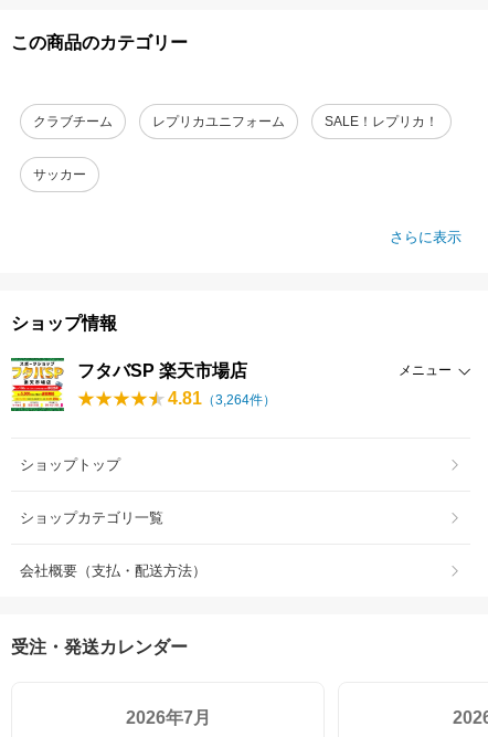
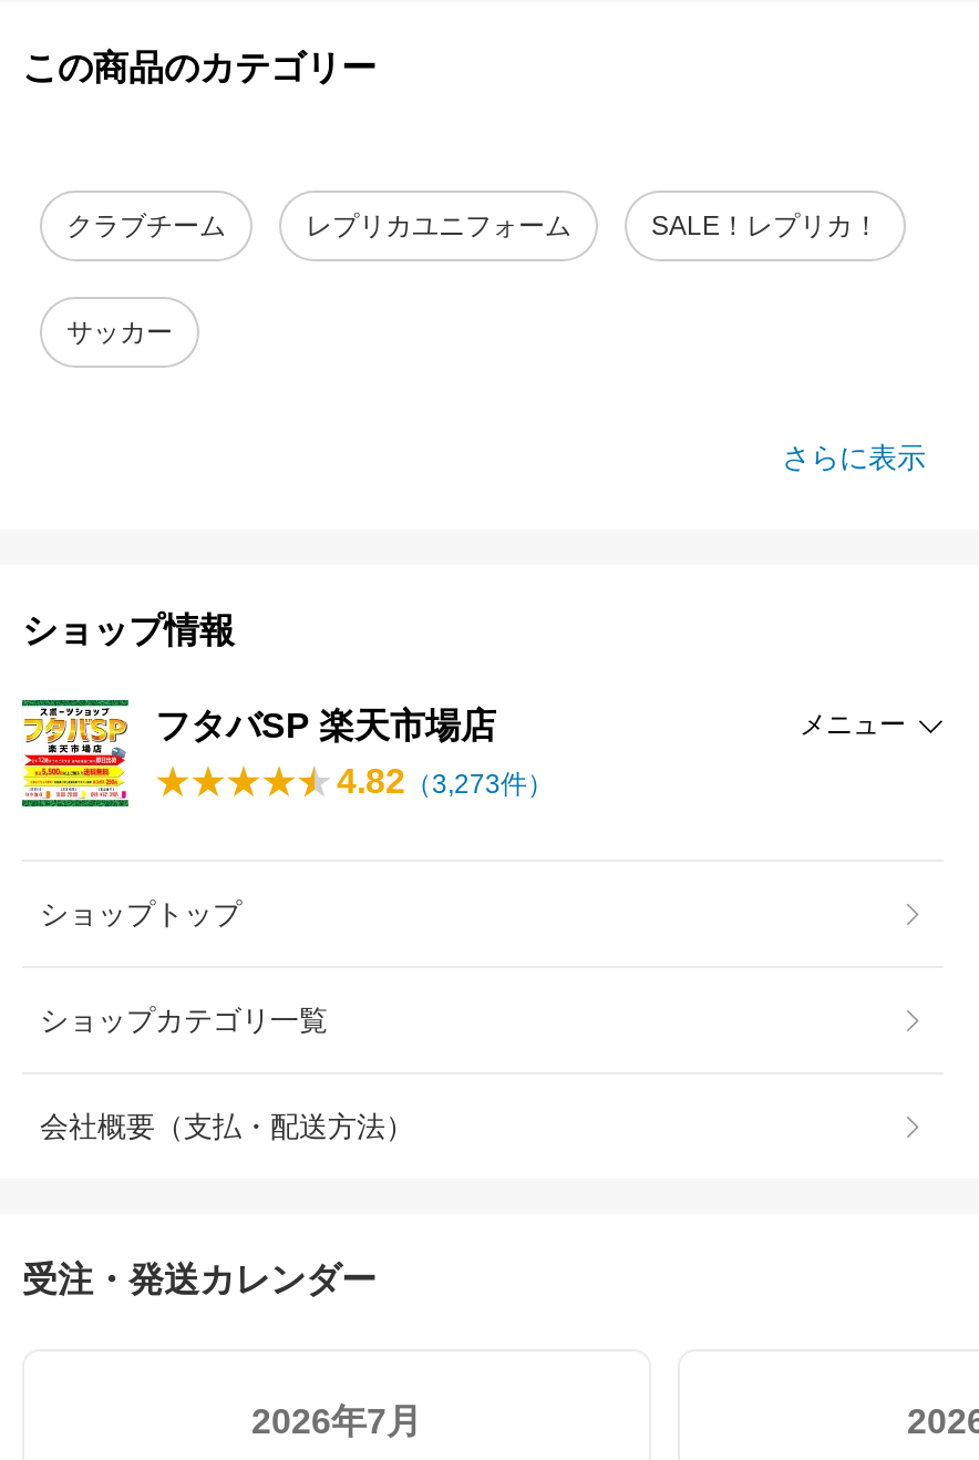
- 4.81（3,264件）
+ 4.82（3,273件）
